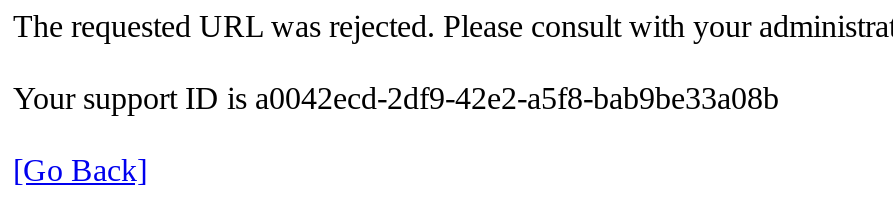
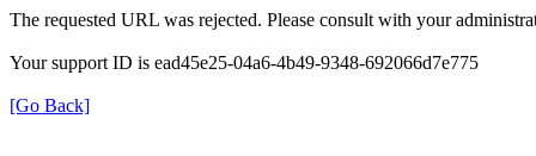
- Your support ID is a0042ecd-2df9-42e2-a5f8-bab9be33a08b
+ Your support ID is ead45e25-04a6-4b49-9348-692066d7e775
